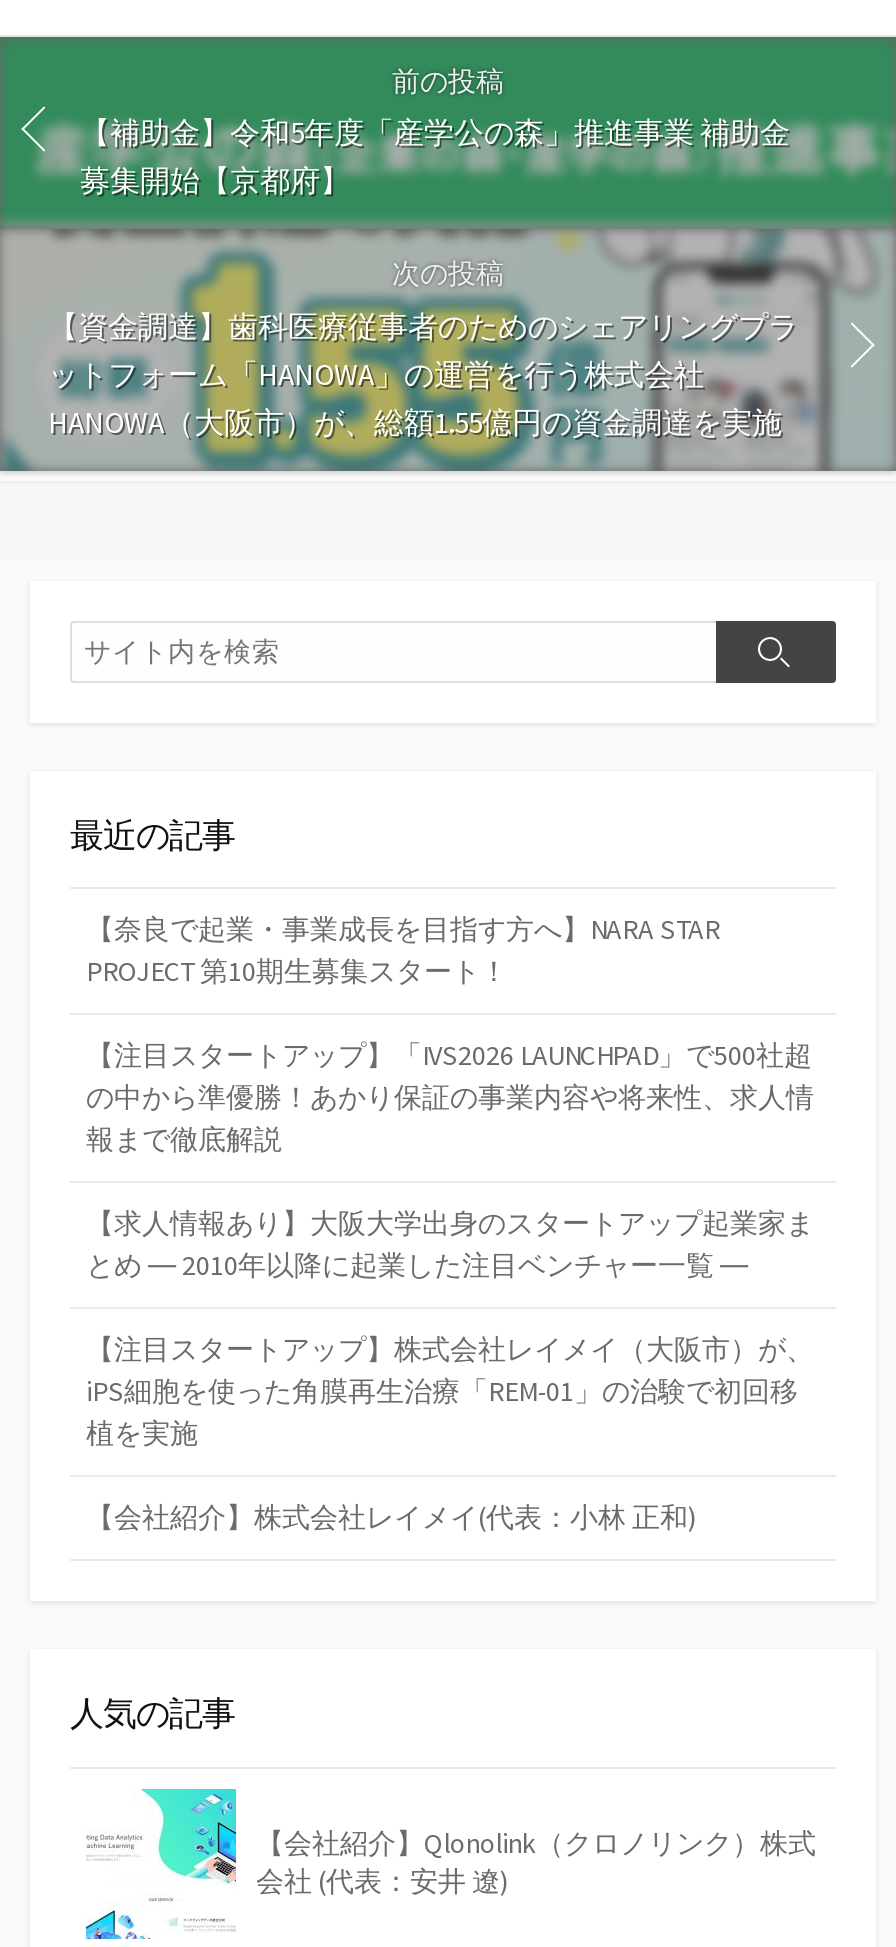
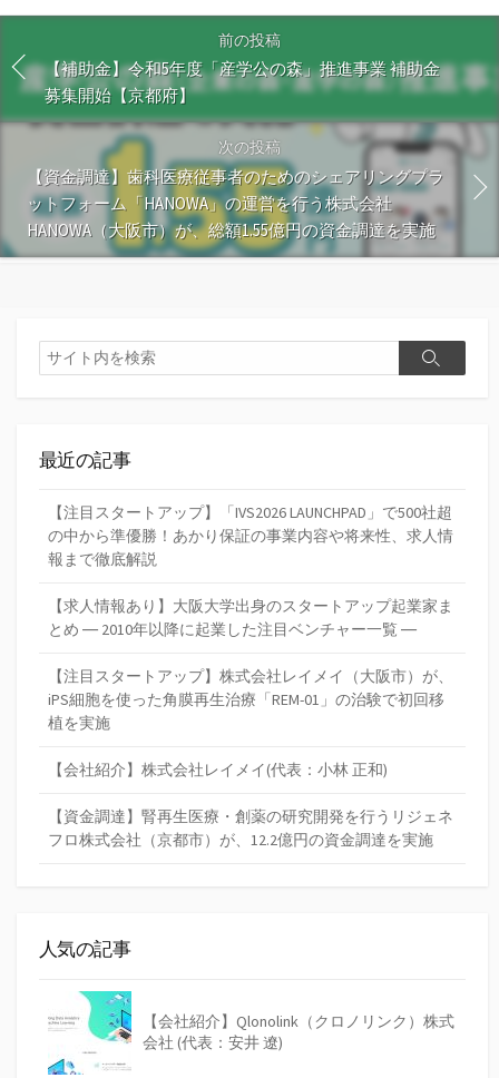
- 【奈良で起業・事業成長を目指す方へ】NARA STAR
- PROJECT 第10期生募集スタート！

moved up: 【注目スタートアップ】「IVS2026 LAUNCHPAD」で500社超 | の中から準優勝！あかり保証の事業内容や将来性、求人情 | 報まで徹底解説 | ... | 植を実施 | 【会社紹介】株式会社レイメイ(代表：小林 正和)

+ 【資金調達】腎再生医療・創薬の研究開発を行うリジェネ
+ フロ株式会社（京都市）が、12.2億円の資金調達を実施
